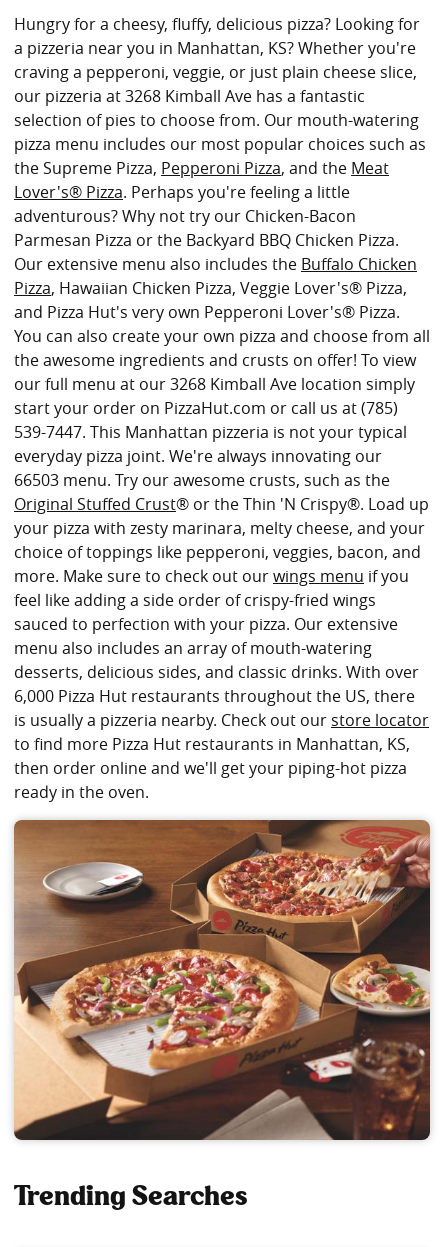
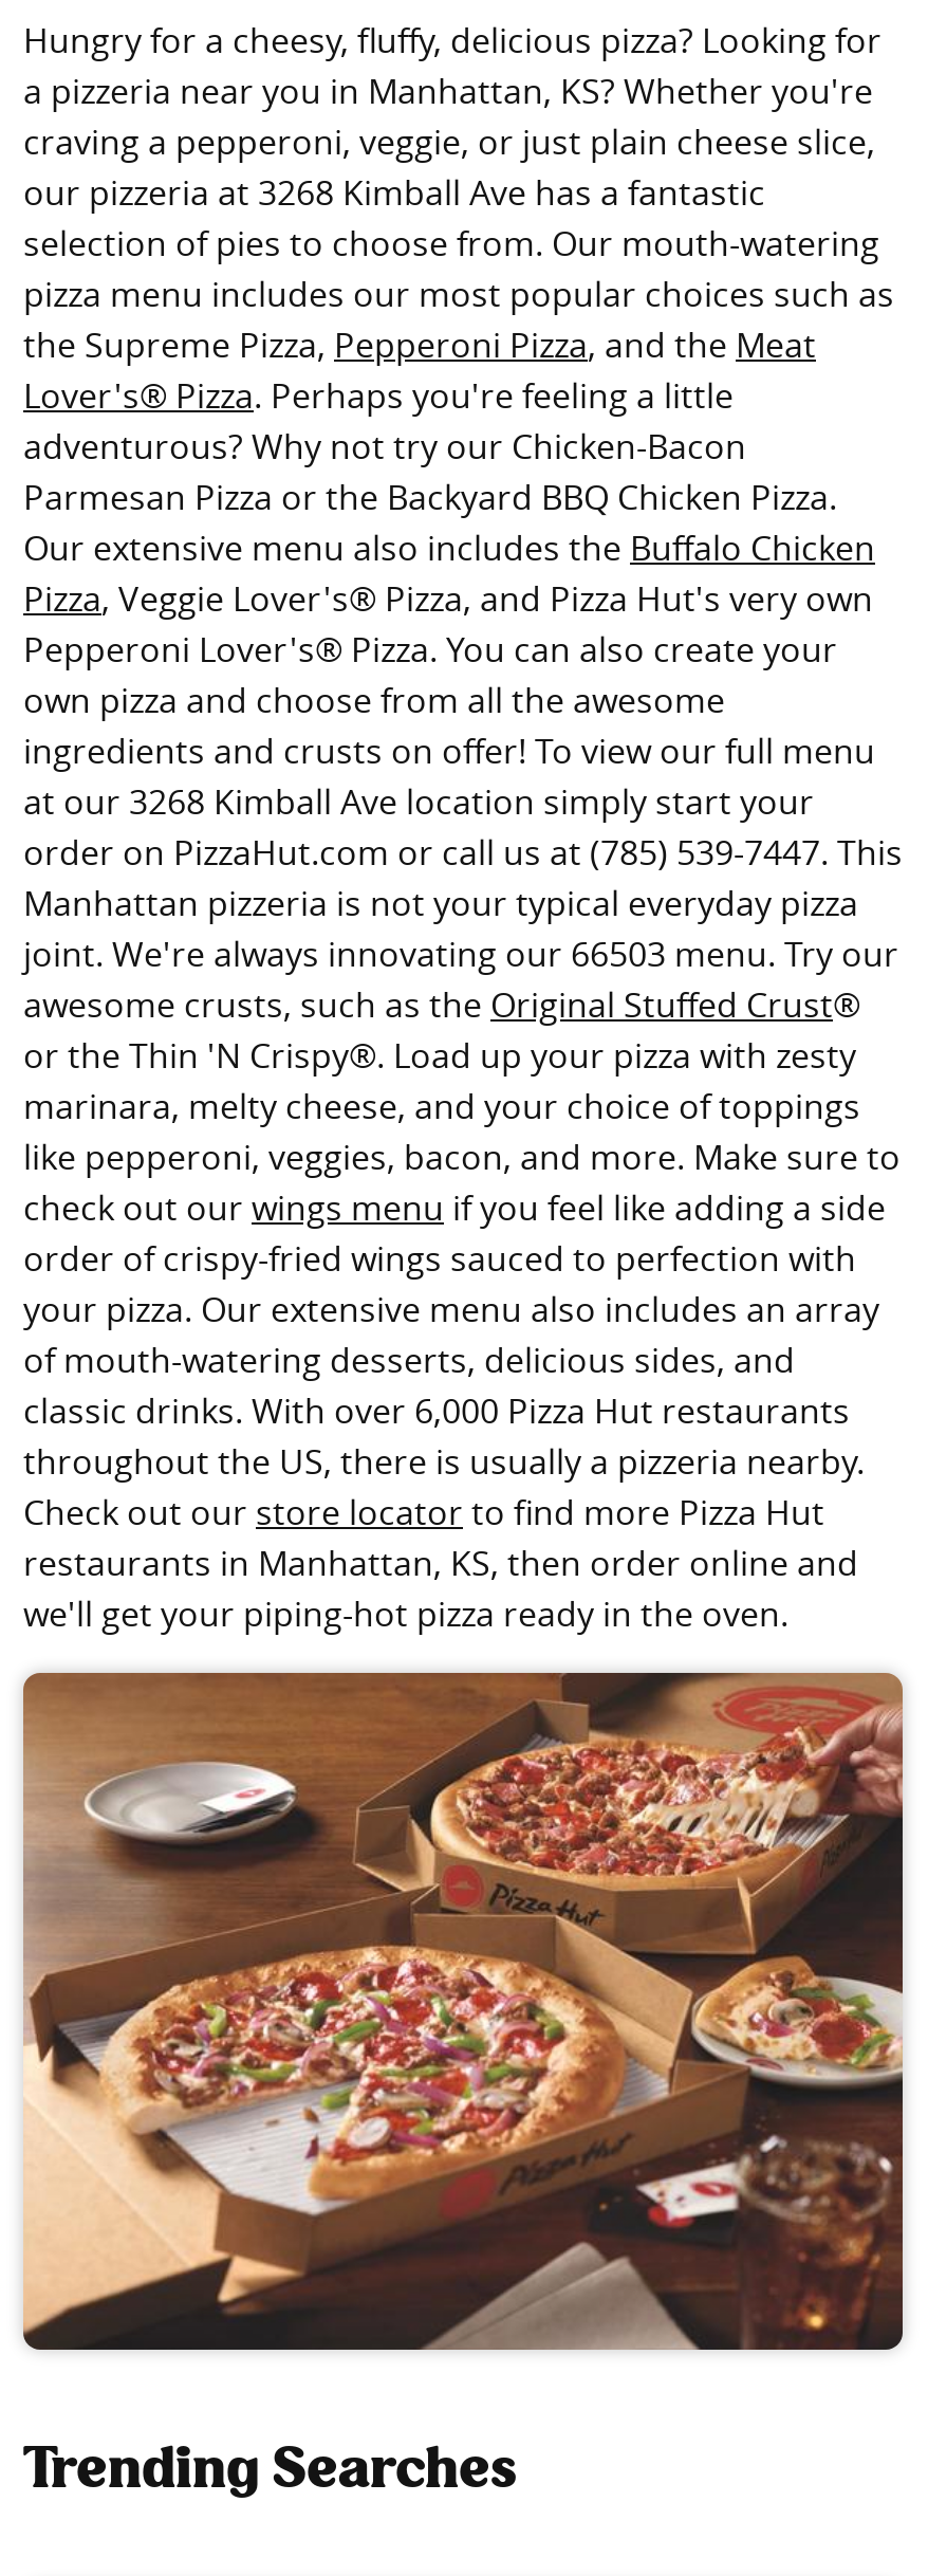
- Pizza, Hawaiian Chicken Pizza, Veggie Lover's® Pizza,
- and Pizza Hut's very own Pepperoni Lover's® Pizza.
- You can also create your own pizza and choose from all
- the awesome ingredients and crusts on offer! To view
- our full menu at our 3268 Kimball Ave location simply
- start your order on PizzaHut.com or call us at (785)
- 539-7447. This Manhattan pizzeria is not your typical
- everyday pizza joint. We're always innovating our
- 66503 menu. Try our awesome crusts, such as the
- Original Stuffed Crust® or the Thin 'N Crispy®. Load up
- your pizza with zesty marinara, melty cheese, and your
- choice of toppings like pepperoni, veggies, bacon, and
- more. Make sure to check out our wings menu if you
- feel like adding a side order of crispy-fried wings
- sauced to perfection with your pizza. Our extensive
- menu also includes an array of mouth-watering
- desserts, delicious sides, and classic drinks. With over
- 6,000 Pizza Hut restaurants throughout the US, there
- is usually a pizzeria nearby. Check out our store locator
- to find more Pizza Hut restaurants in Manhattan, KS,
- then order online and we'll get your piping-hot pizza
- ready in the oven.
+ Pizza, Veggie Lover's® Pizza, and Pizza Hut's very own
+ Pepperoni Lover's® Pizza. You can also create your
+ own pizza and choose from all the awesome
+ ingredients and crusts on offer! To view our full menu
+ at our 3268 Kimball Ave location simply start your
+ order on PizzaHut.com or call us at (785) 539-7447. This
+ Manhattan pizzeria is not your typical everyday pizza
+ joint. We're always innovating our 66503 menu. Try our
+ awesome crusts, such as the Original Stuffed Crust®
+ or the Thin 'N Crispy®. Load up your pizza with zesty
+ marinara, melty cheese, and your choice of toppings
+ like pepperoni, veggies, bacon, and more. Make sure to
+ check out our wings menu if you feel like adding a side
+ order of crispy-fried wings sauced to perfection with
+ your pizza. Our extensive menu also includes an array
+ of mouth-watering desserts, delicious sides, and
+ classic drinks. With over 6,000 Pizza Hut restaurants
+ throughout the US, there is usually a pizzeria nearby.
+ Check out our store locator to find more Pizza Hut
+ restaurants in Manhattan, KS, then order online and
+ we'll get your piping-hot pizza ready in the oven.
